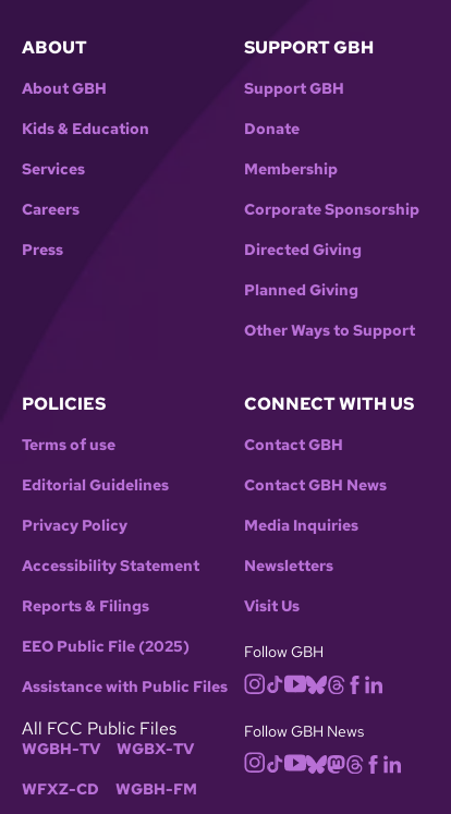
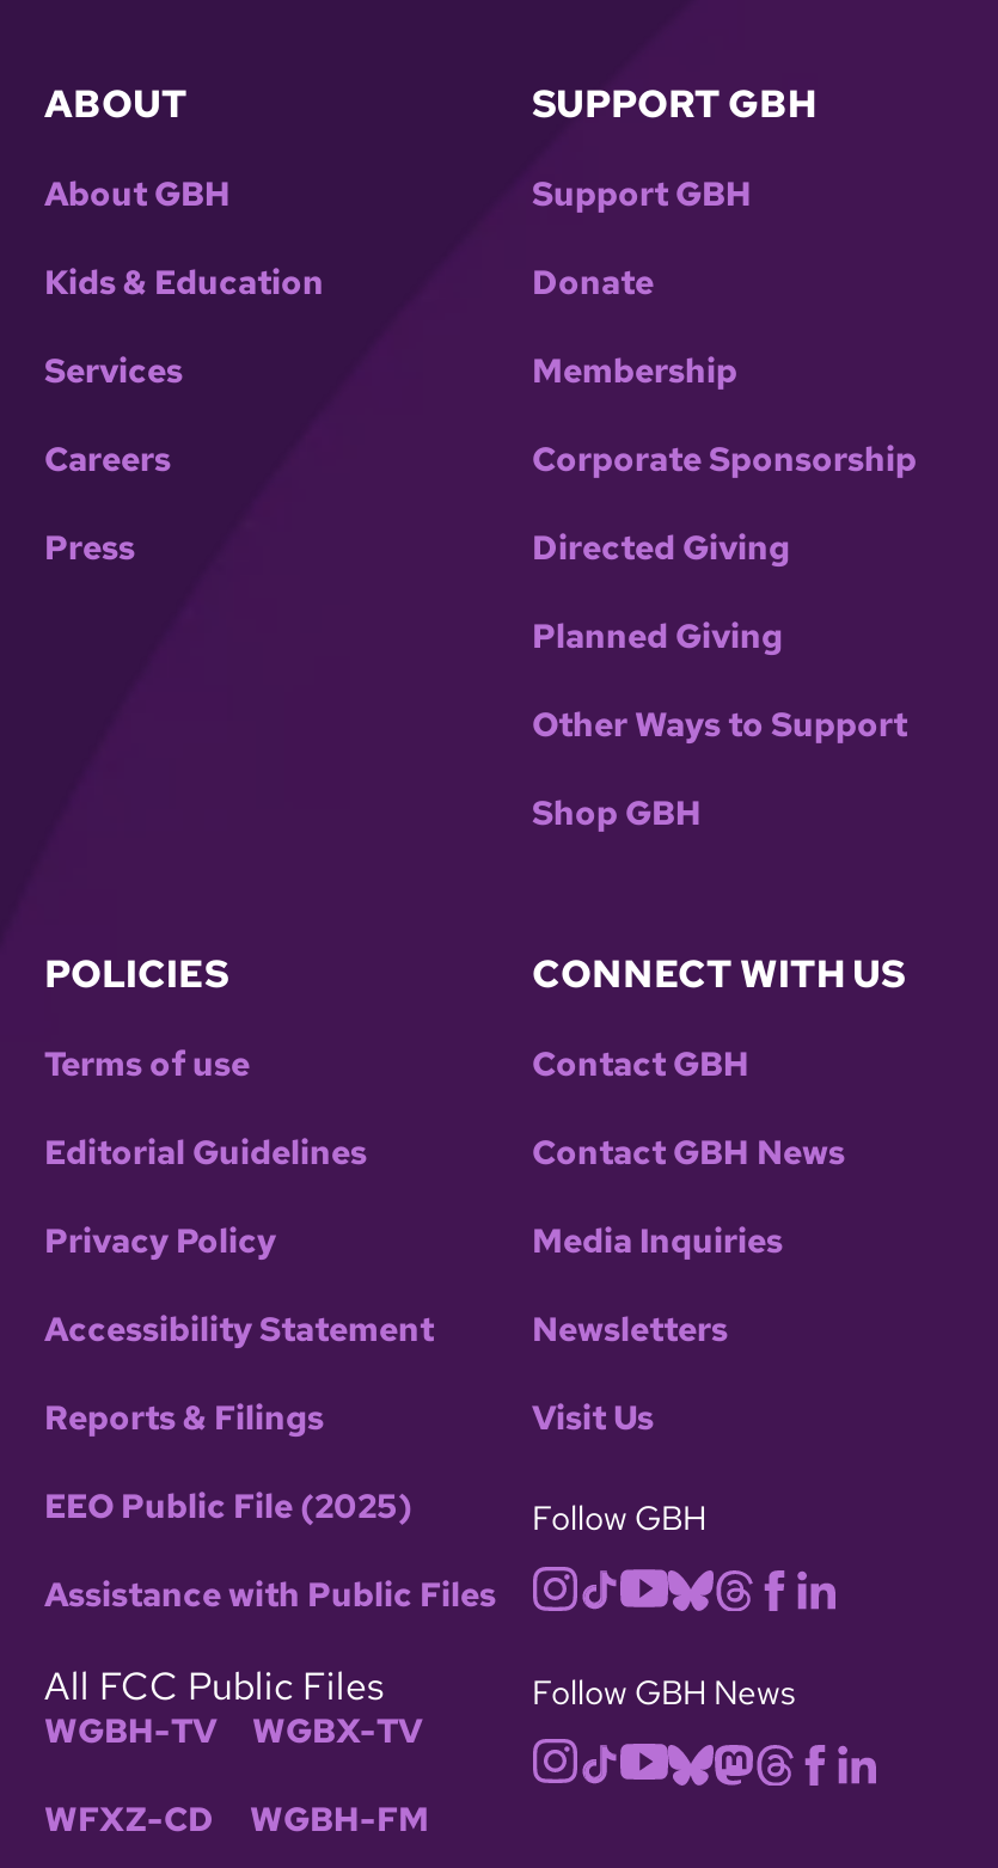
+ Shop GBH
